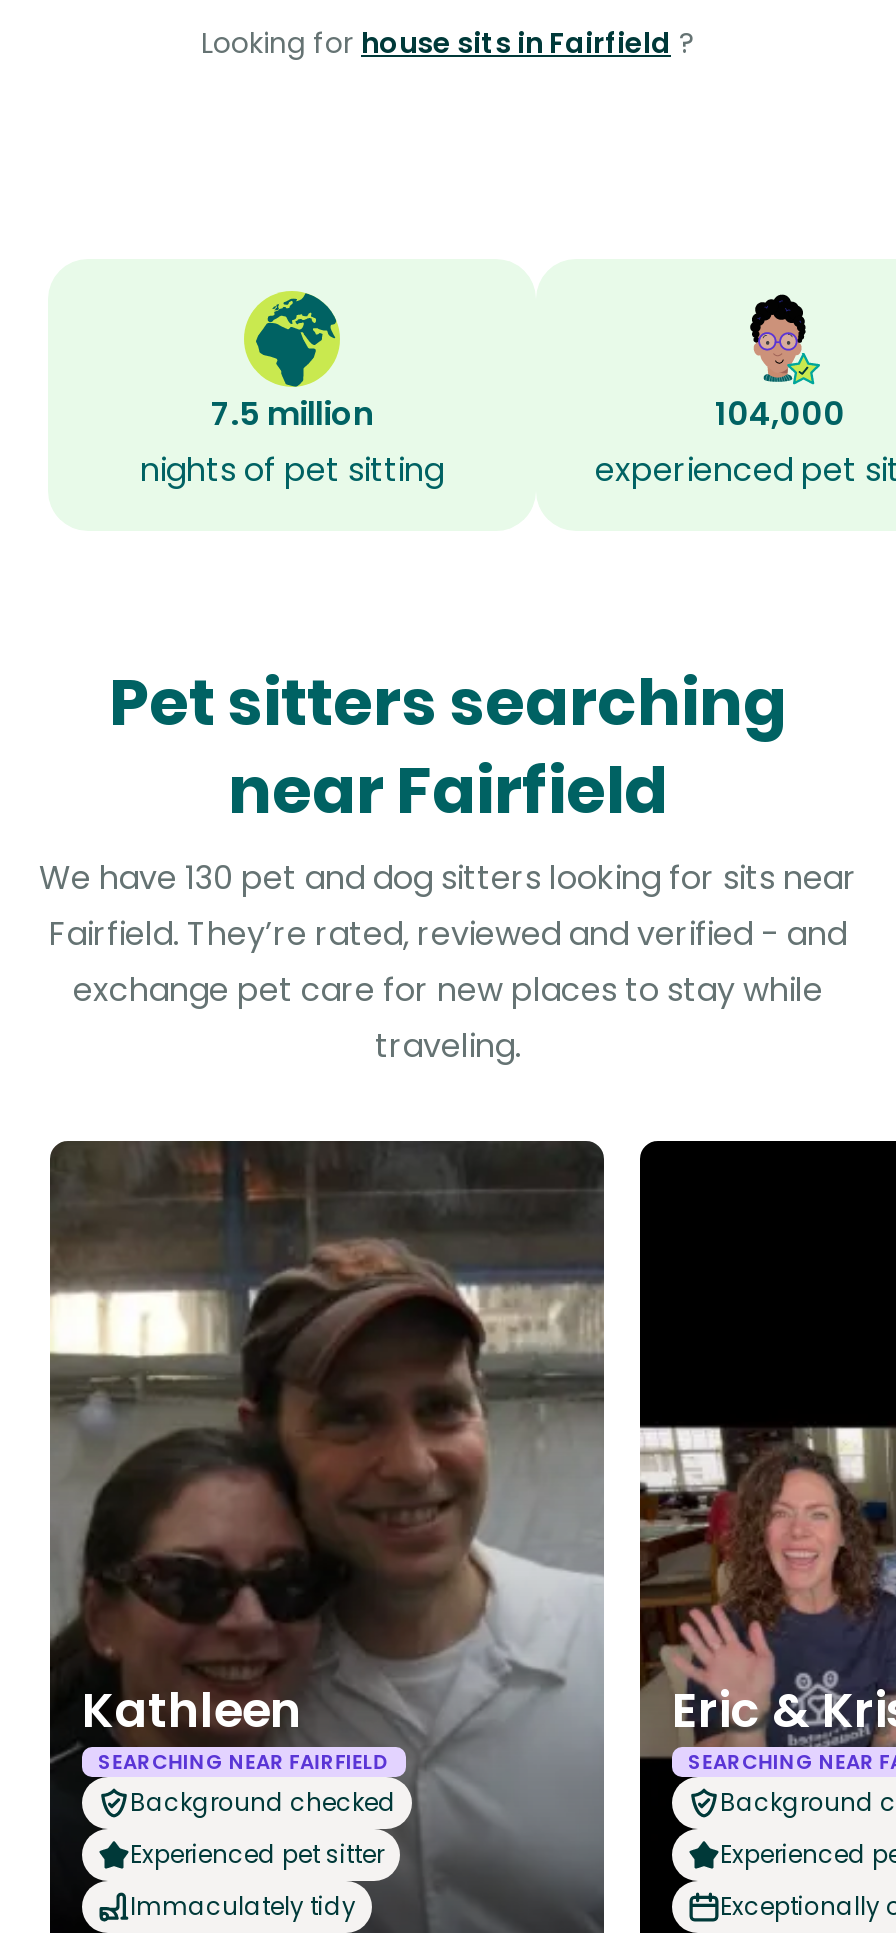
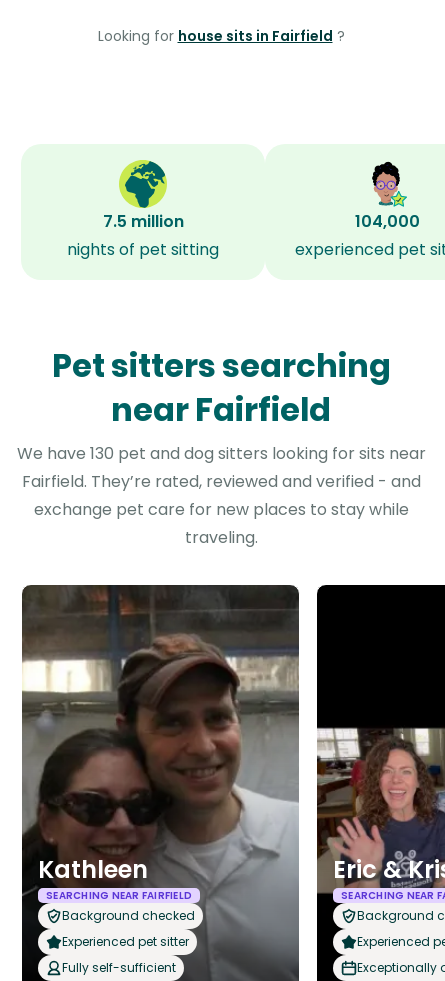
- Immaculately tidy
+ Fully self-sufficient
